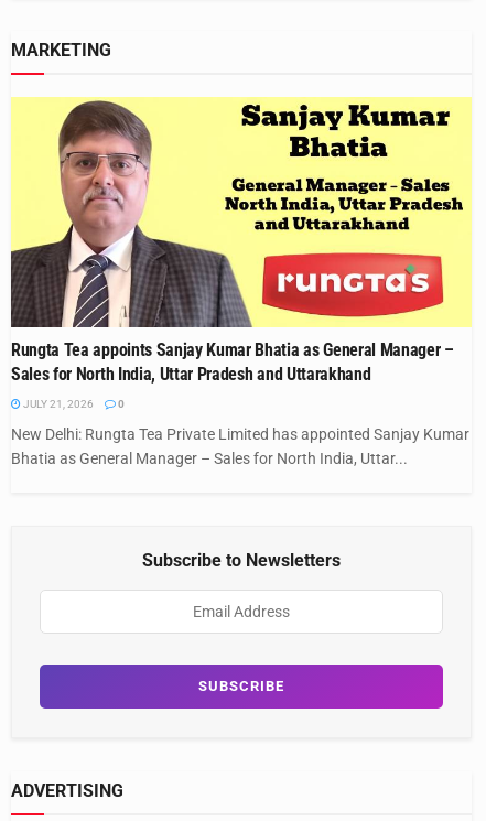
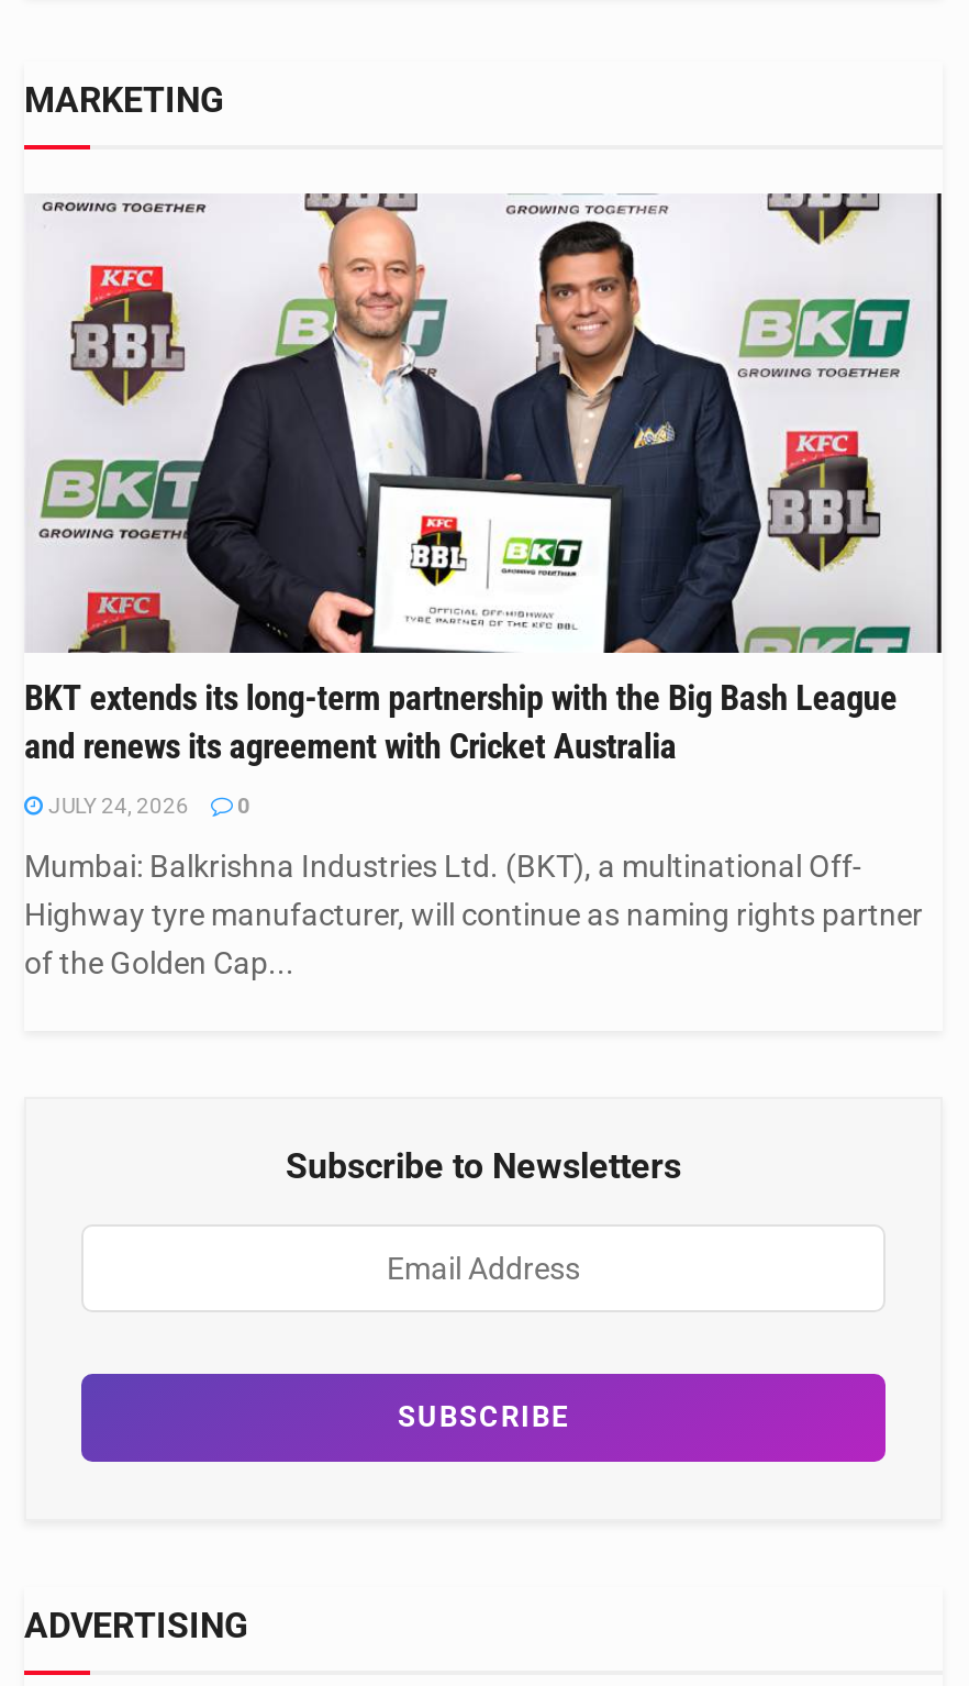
- [image]
- Rungta Tea appoints Sanjay Kumar Bhatia as General Manager –
- Sales for North India, Uttar Pradesh and Uttarakhand
+ [image]
+ BKT extends its long-term partnership with the Big Bash League
+ and renews its agreement with Cricket Australia

- JULY 21, 2026 0
+ JULY 24, 2026 0

- New Delhi: Rungta Tea Private Limited has appointed Sanjay Kumar
- Bhatia as General Manager – Sales for North India, Uttar...
+ Mumbai: Balkrishna Industries Ltd. (BKT), a multinational Off-
+ Highway tyre manufacturer, will continue as naming rights partner
+ of the Golden Cap...
